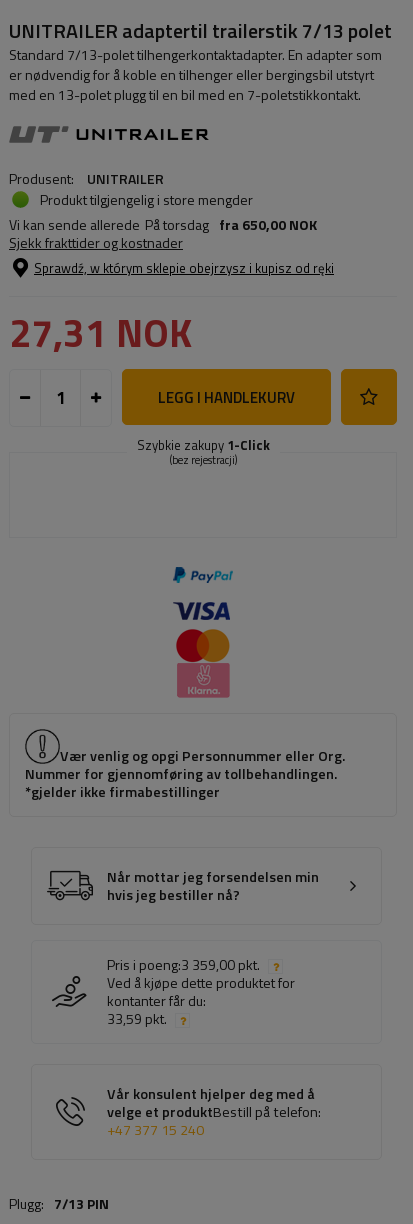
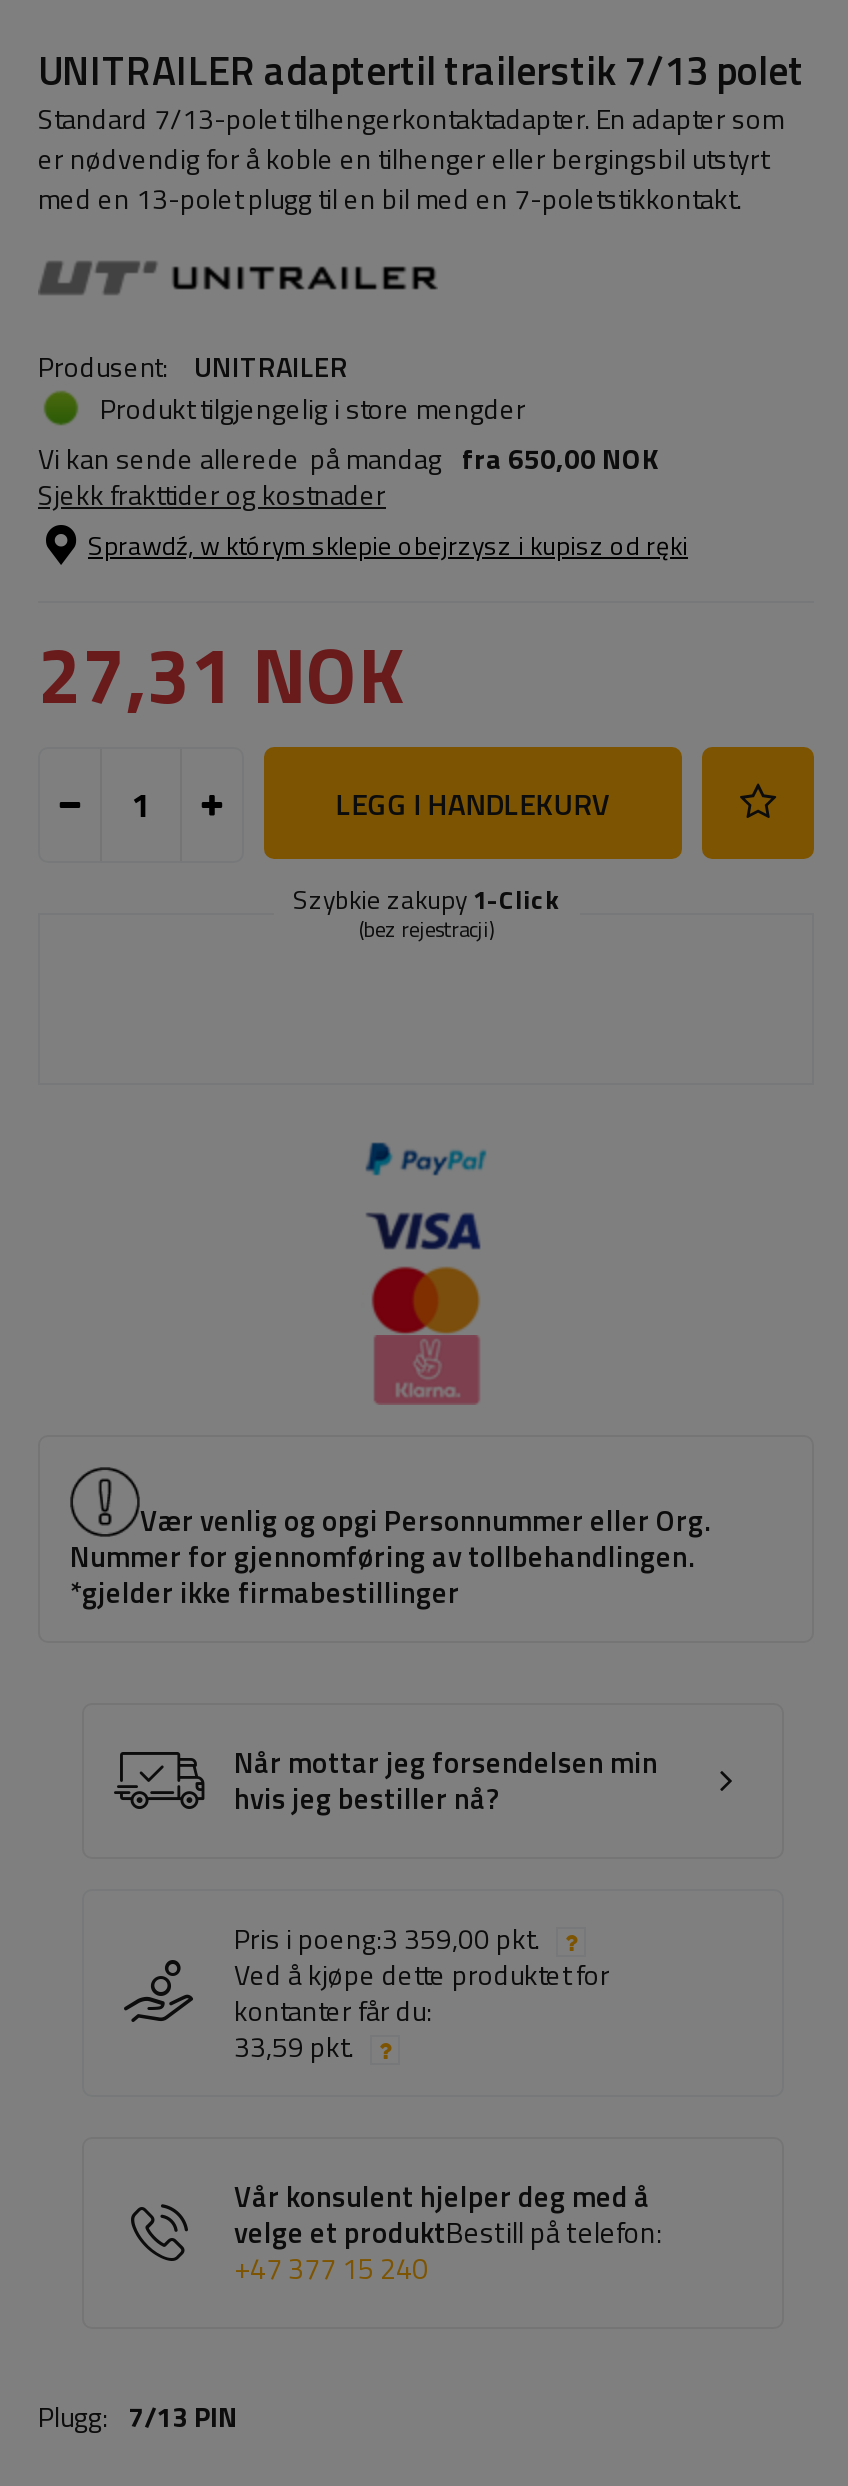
- Vi kan sende allerede På torsdag fra 650,00 NOK
+ Vi kan sende allerede på mandag fra 650,00 NOK
